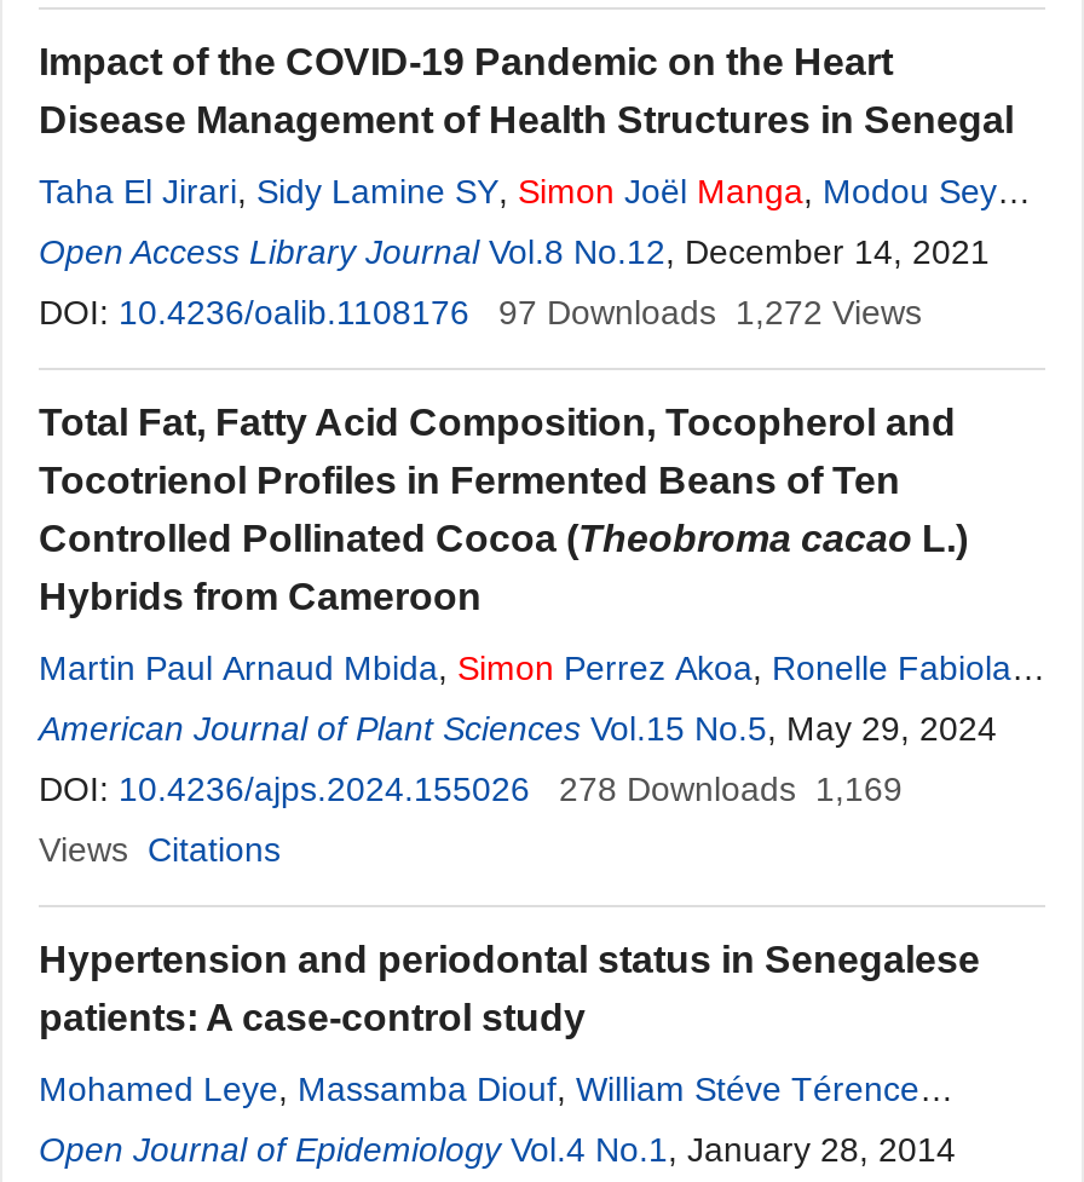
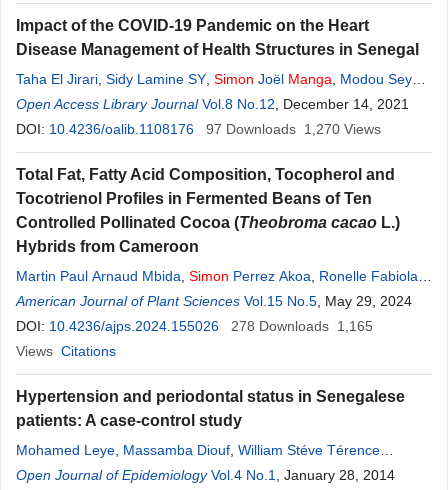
- 97 Downloads 1,272 Views
+ 97 Downloads 1,270 Views

- 278 Downloads 1,169
+ 278 Downloads 1,165
